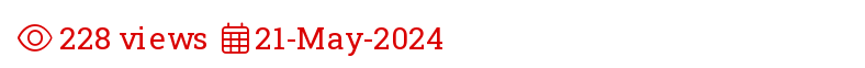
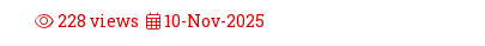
- 228 views 21-May-2024
+ 228 views 10-Nov-2025
